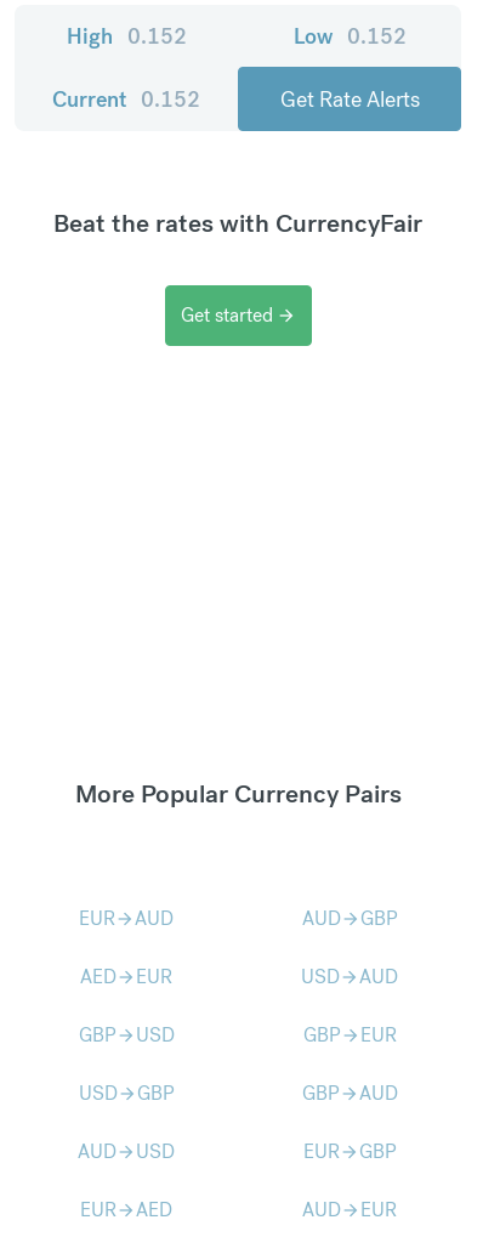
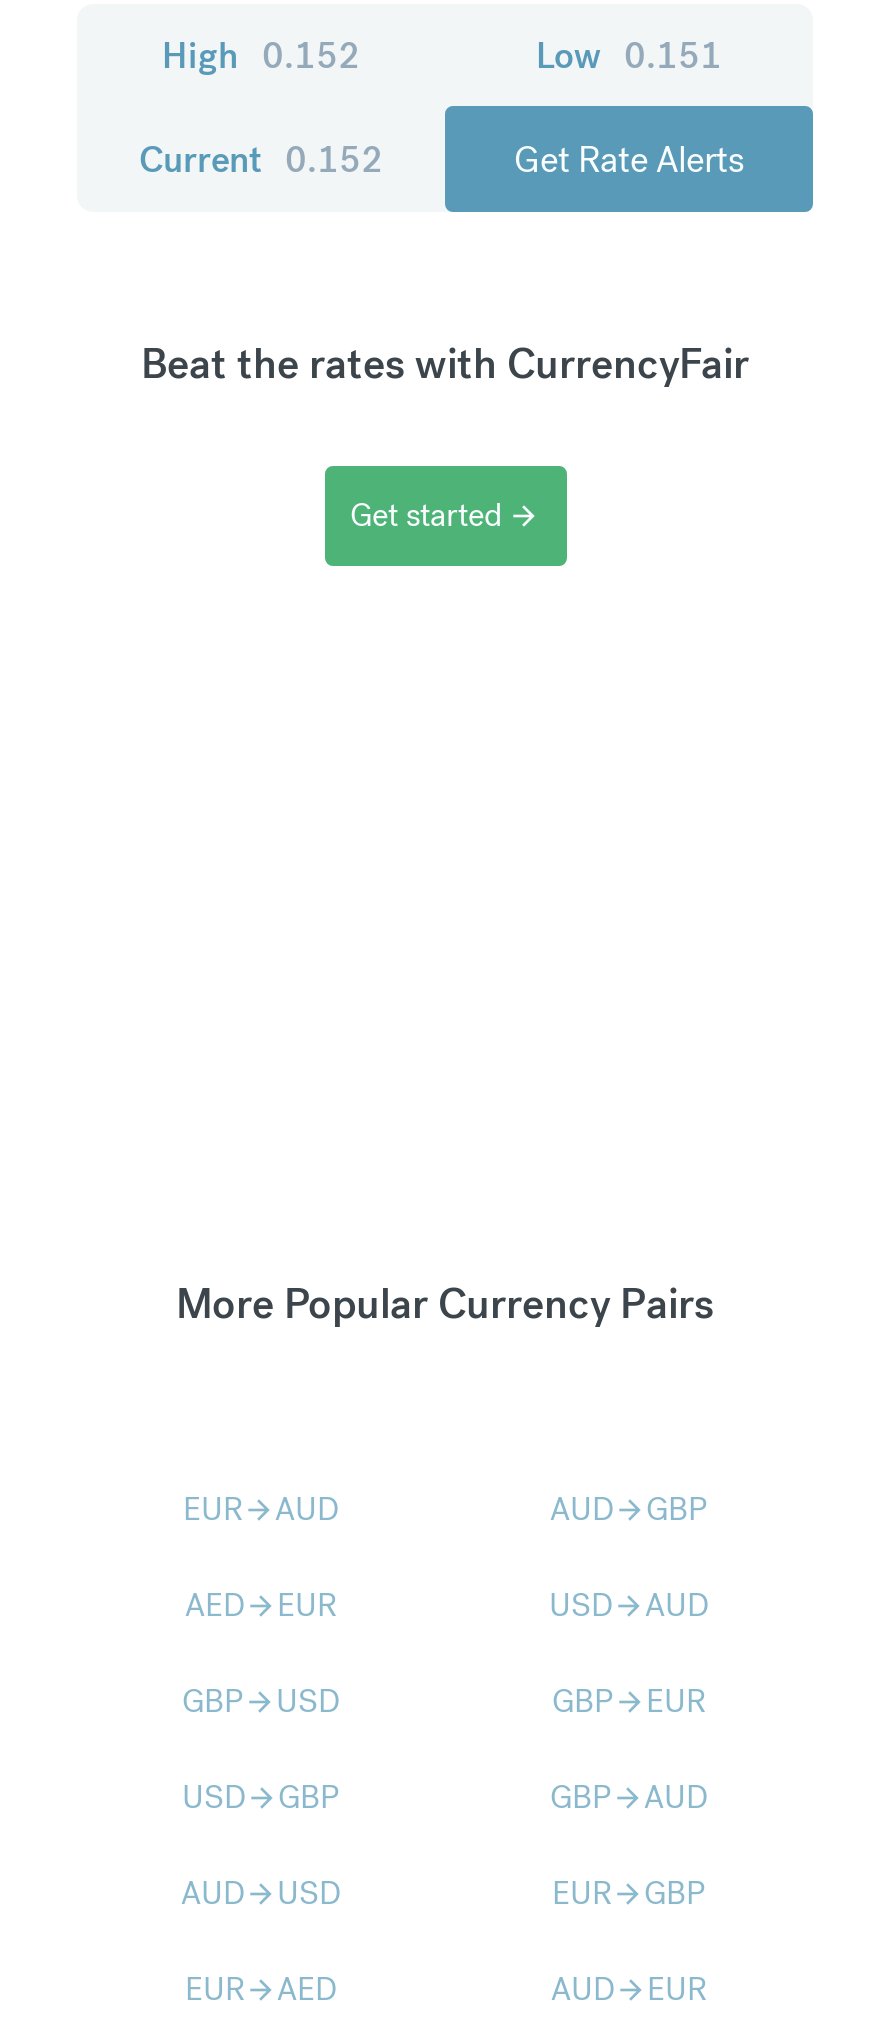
- Low 0.152
+ Low 0.151
